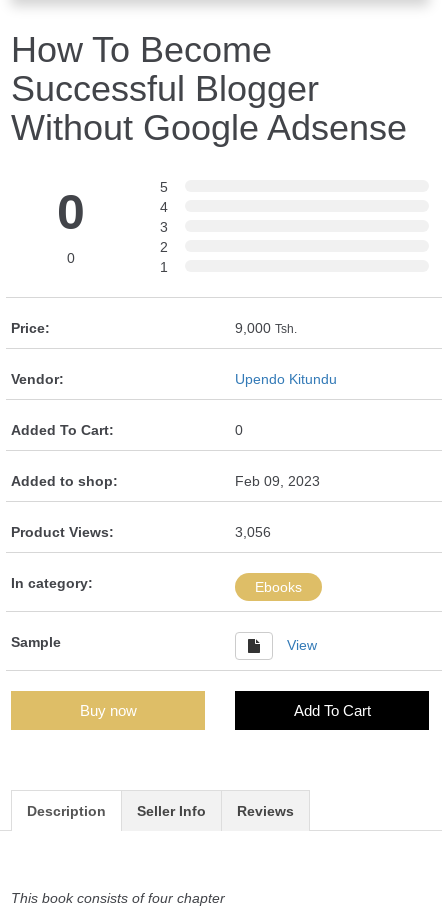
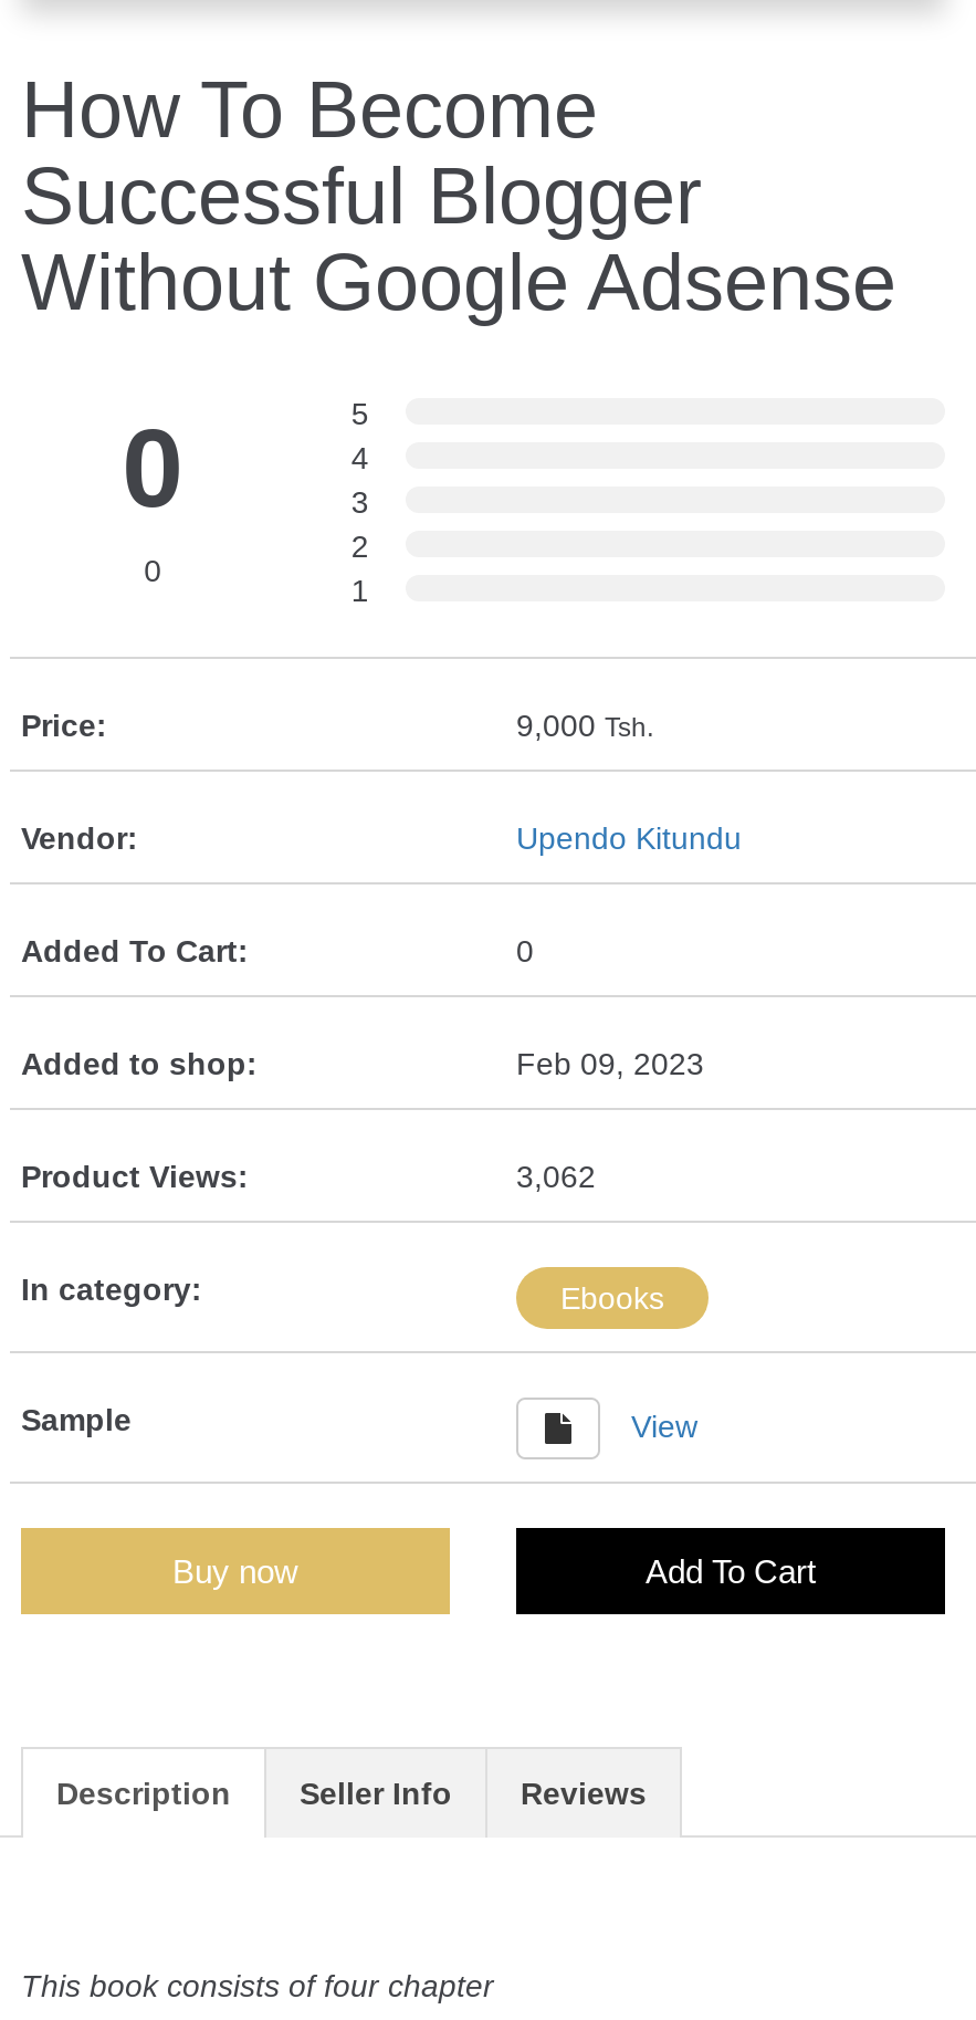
- 3,056
+ 3,062
